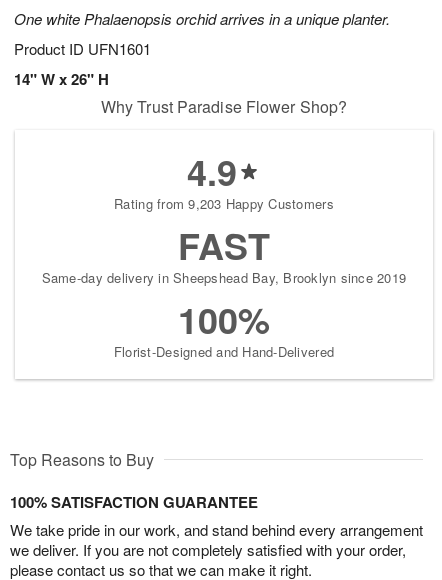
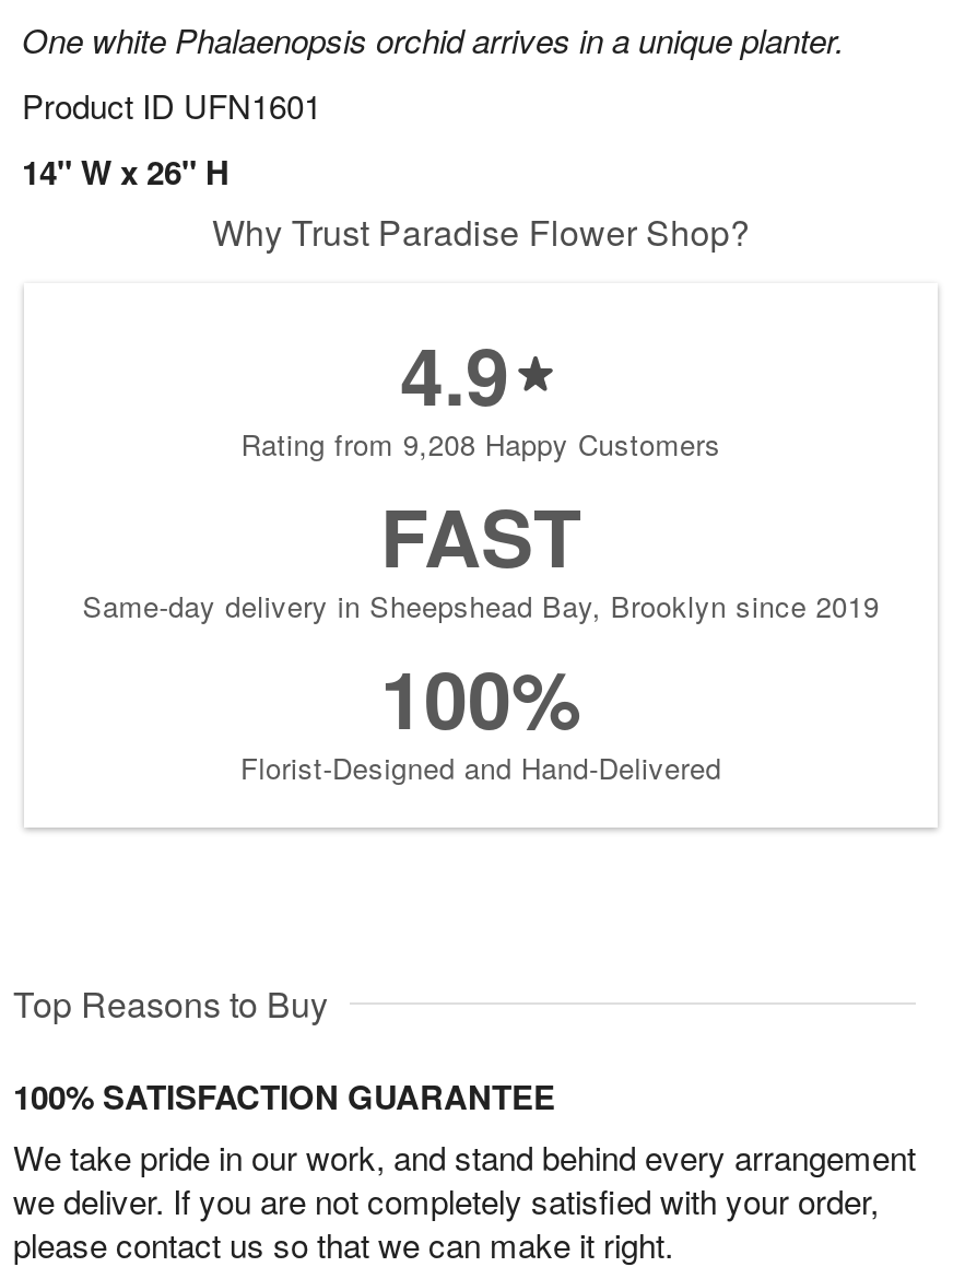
- Rating from 9,203 Happy Customers
+ Rating from 9,208 Happy Customers
